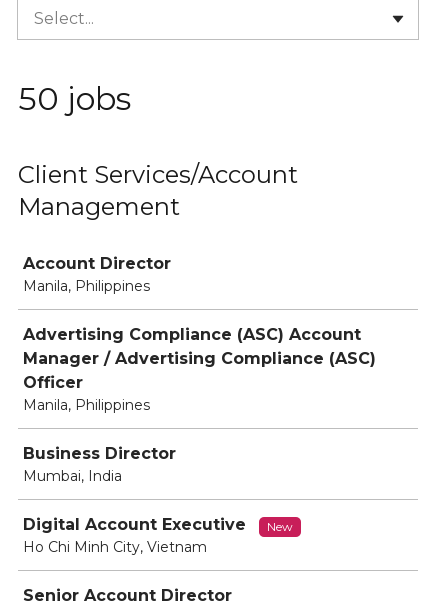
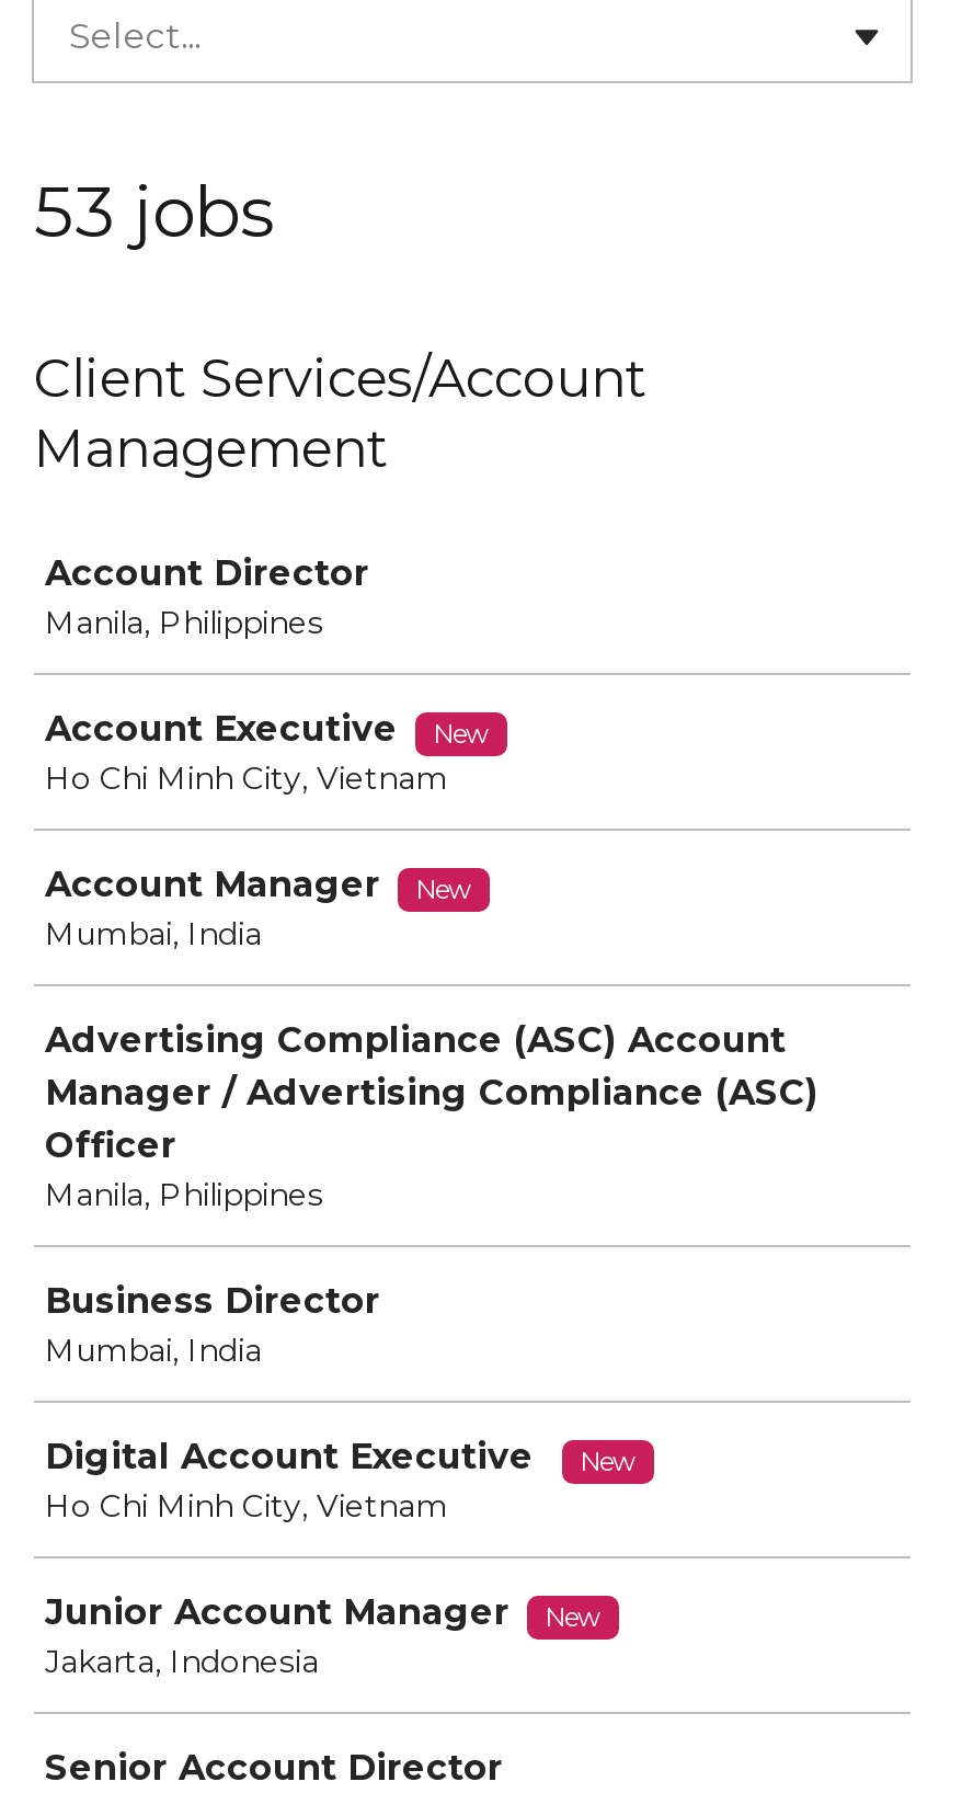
- 50 jobs
+ 53 jobs

+ Account Executive
+ New
+ Ho Chi Minh City, Vietnam
+ Account Manager
+ New
+ Mumbai, India

+ Junior Account Manager
+ New
+ Jakarta, Indonesia
